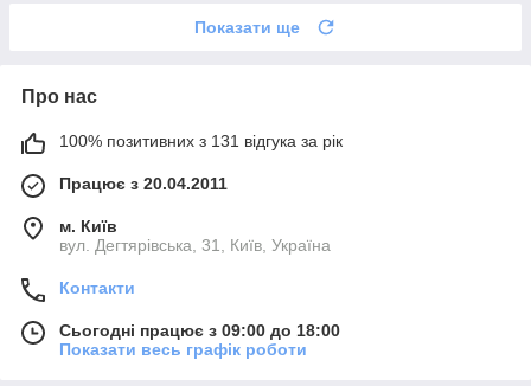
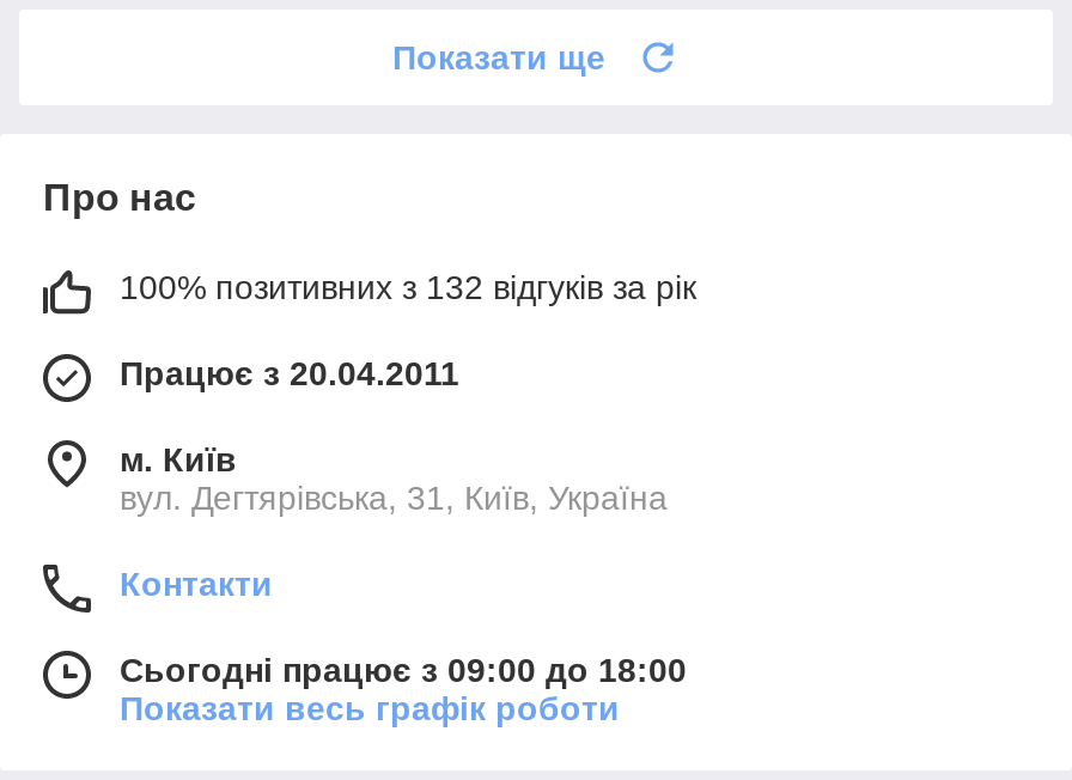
- 100% позитивних з 131 відгука за рік
+ 100% позитивних з 132 відгуків за рік
